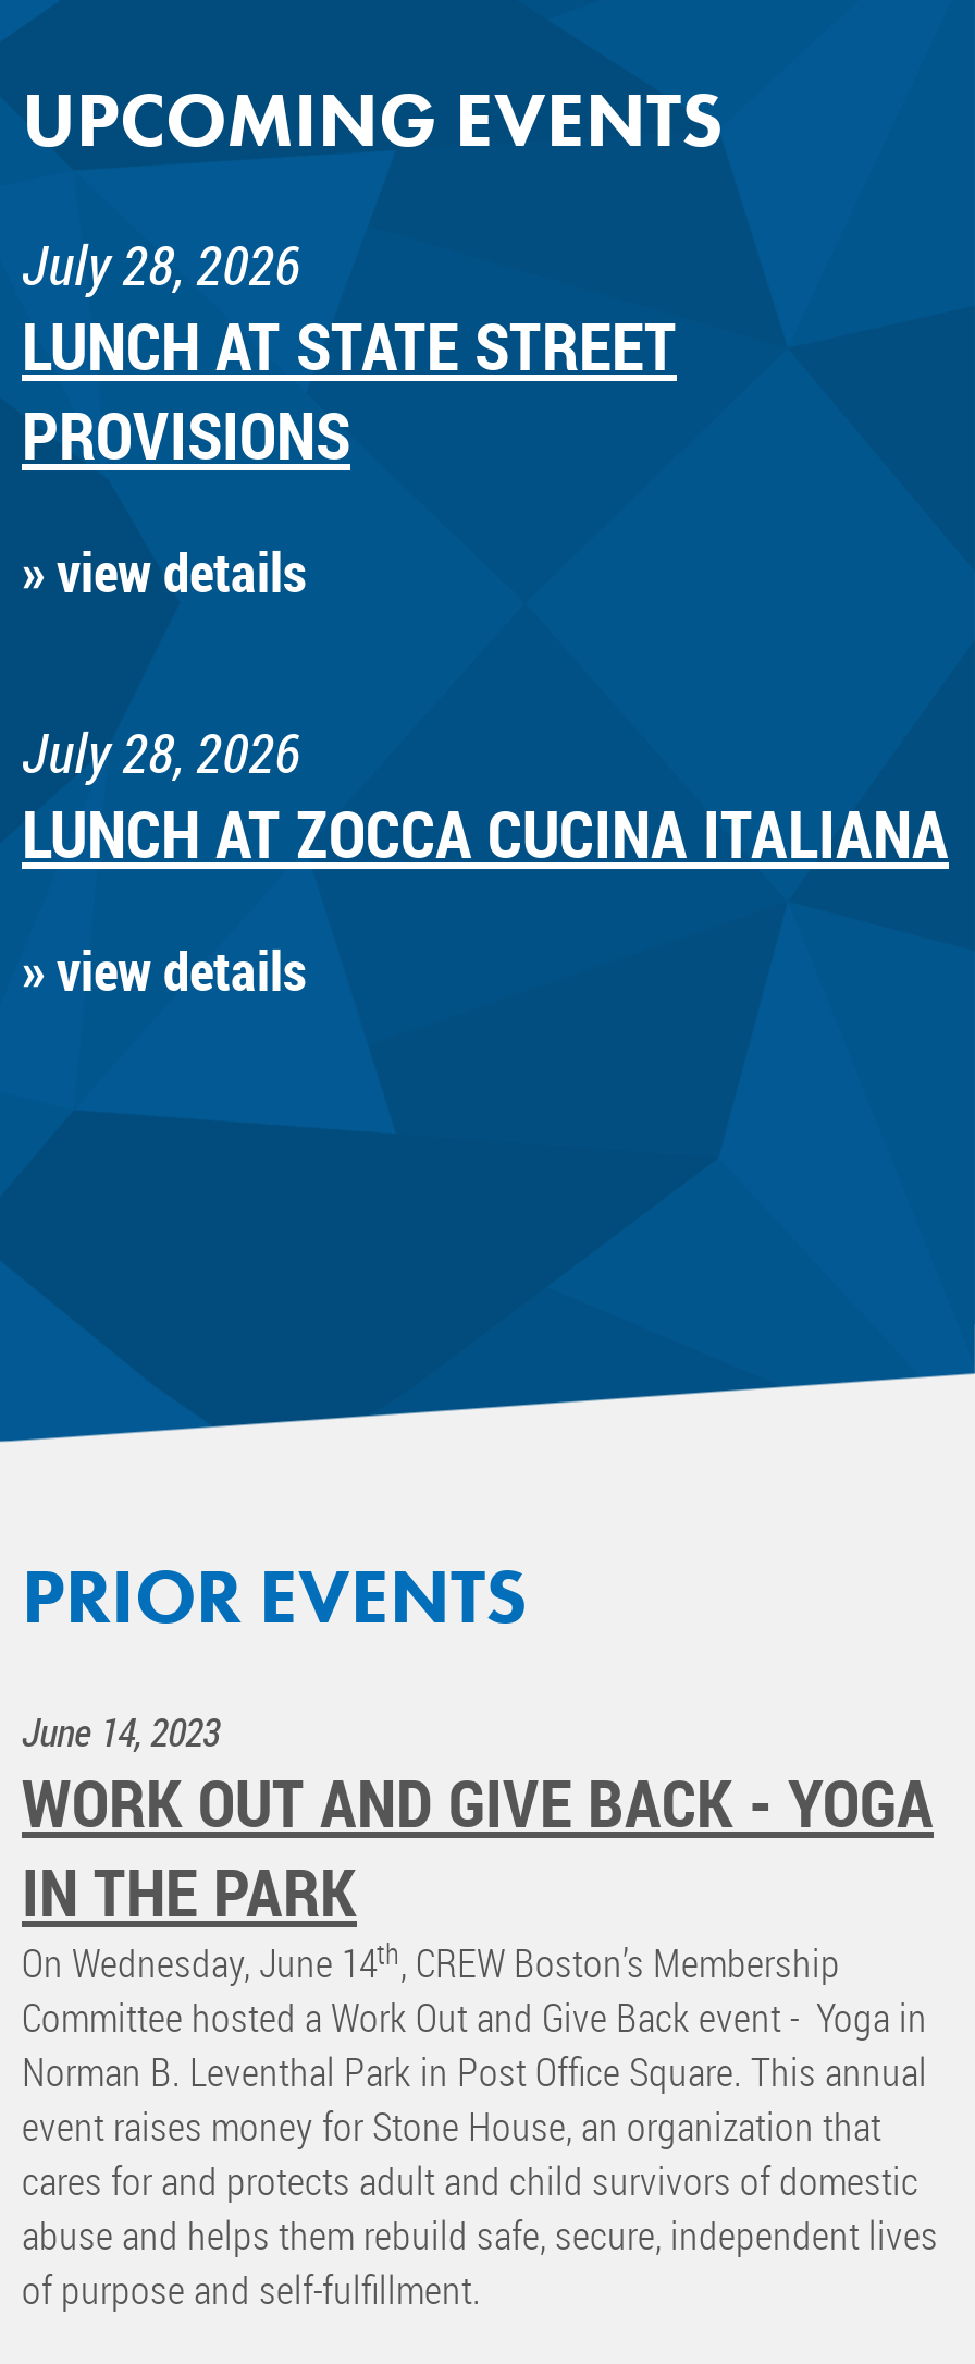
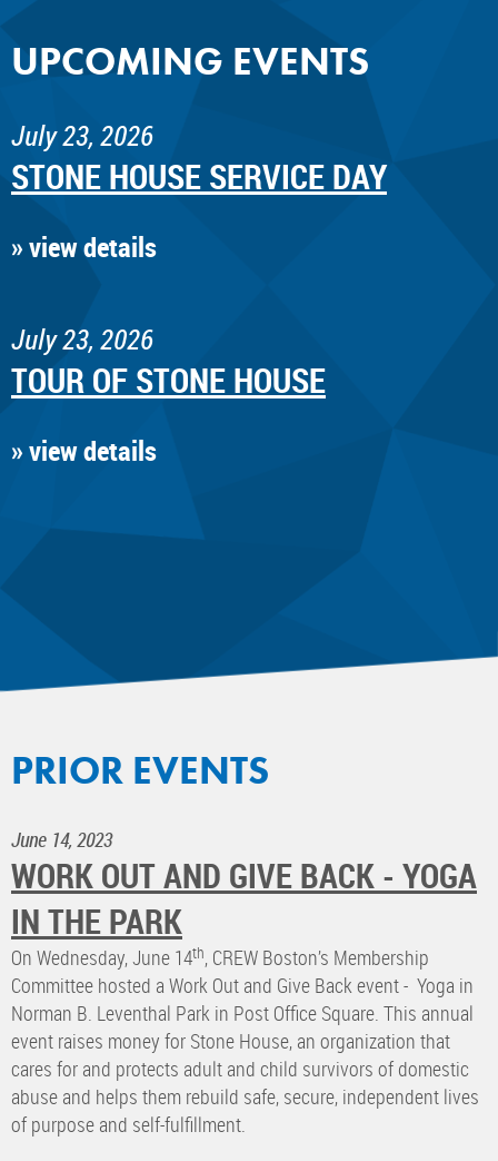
- July 28, 2026
- LUNCH AT STATE STREET
- PROVISIONS
+ July 23, 2026
+ STONE HOUSE SERVICE DAY

- July 28, 2026
- LUNCH AT ZOCCA CUCINA ITALIANA
+ July 23, 2026
+ TOUR OF STONE HOUSE
